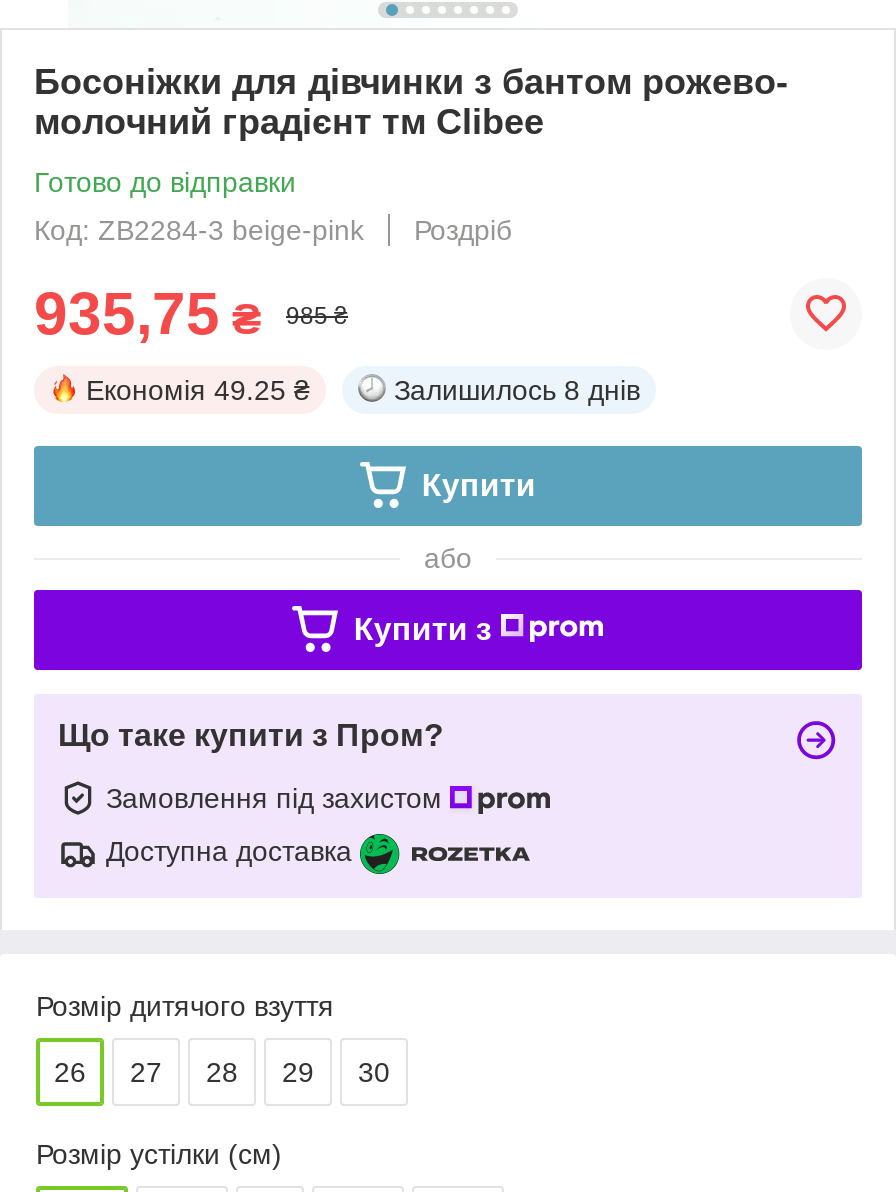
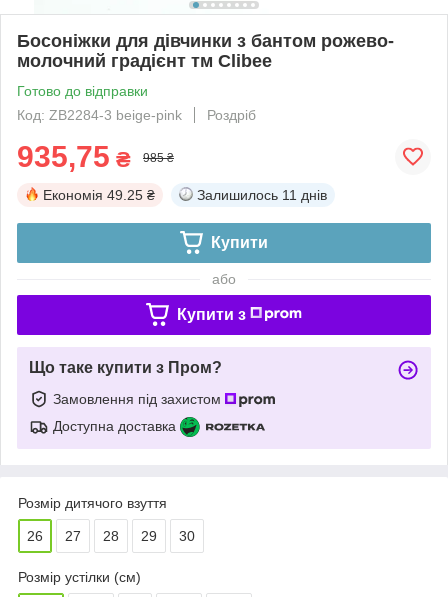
- Залишилось 8 днів
+ Залишилось 11 днів
